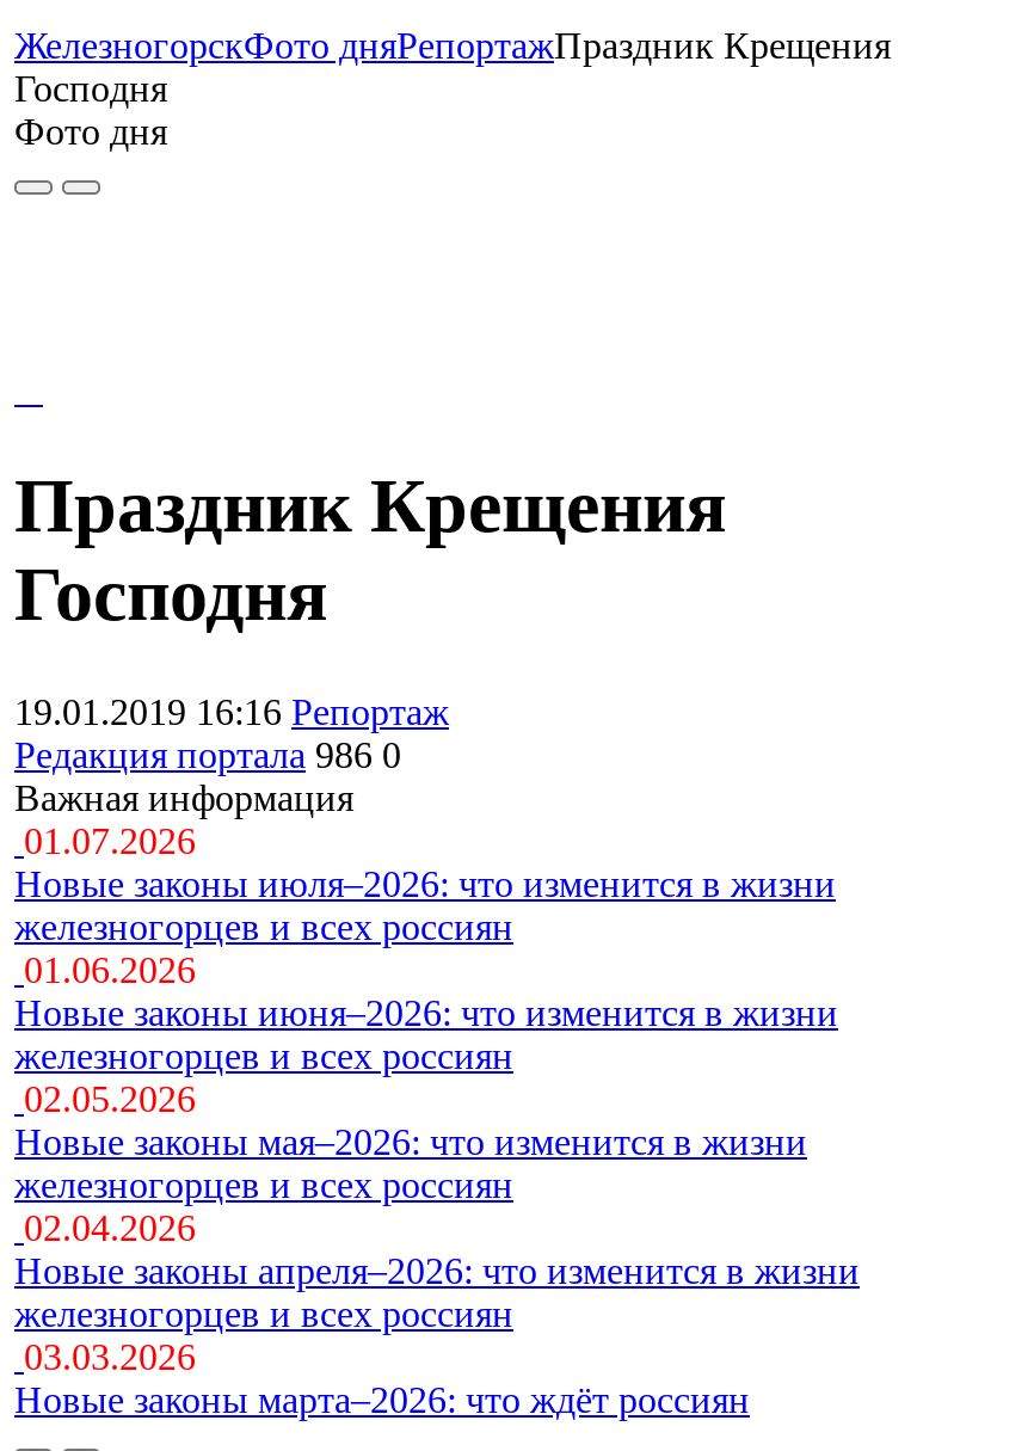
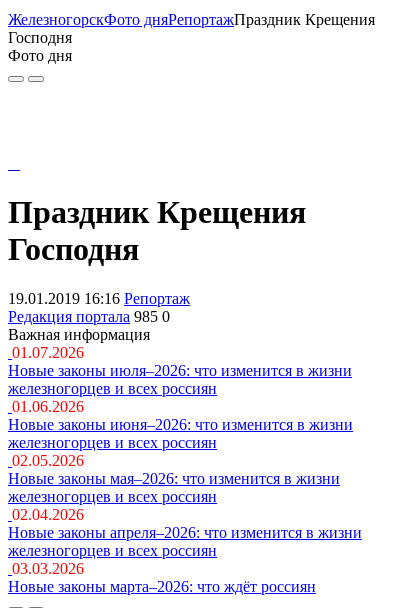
- Редакция портала 986 0
+ Редакция портала 985 0
